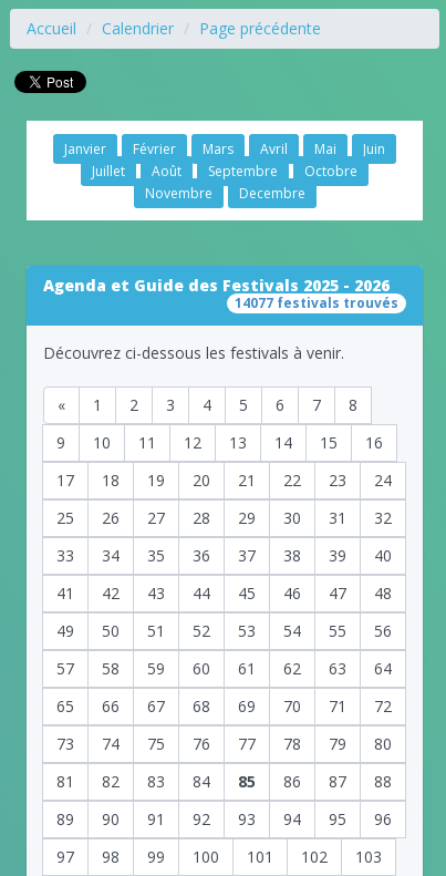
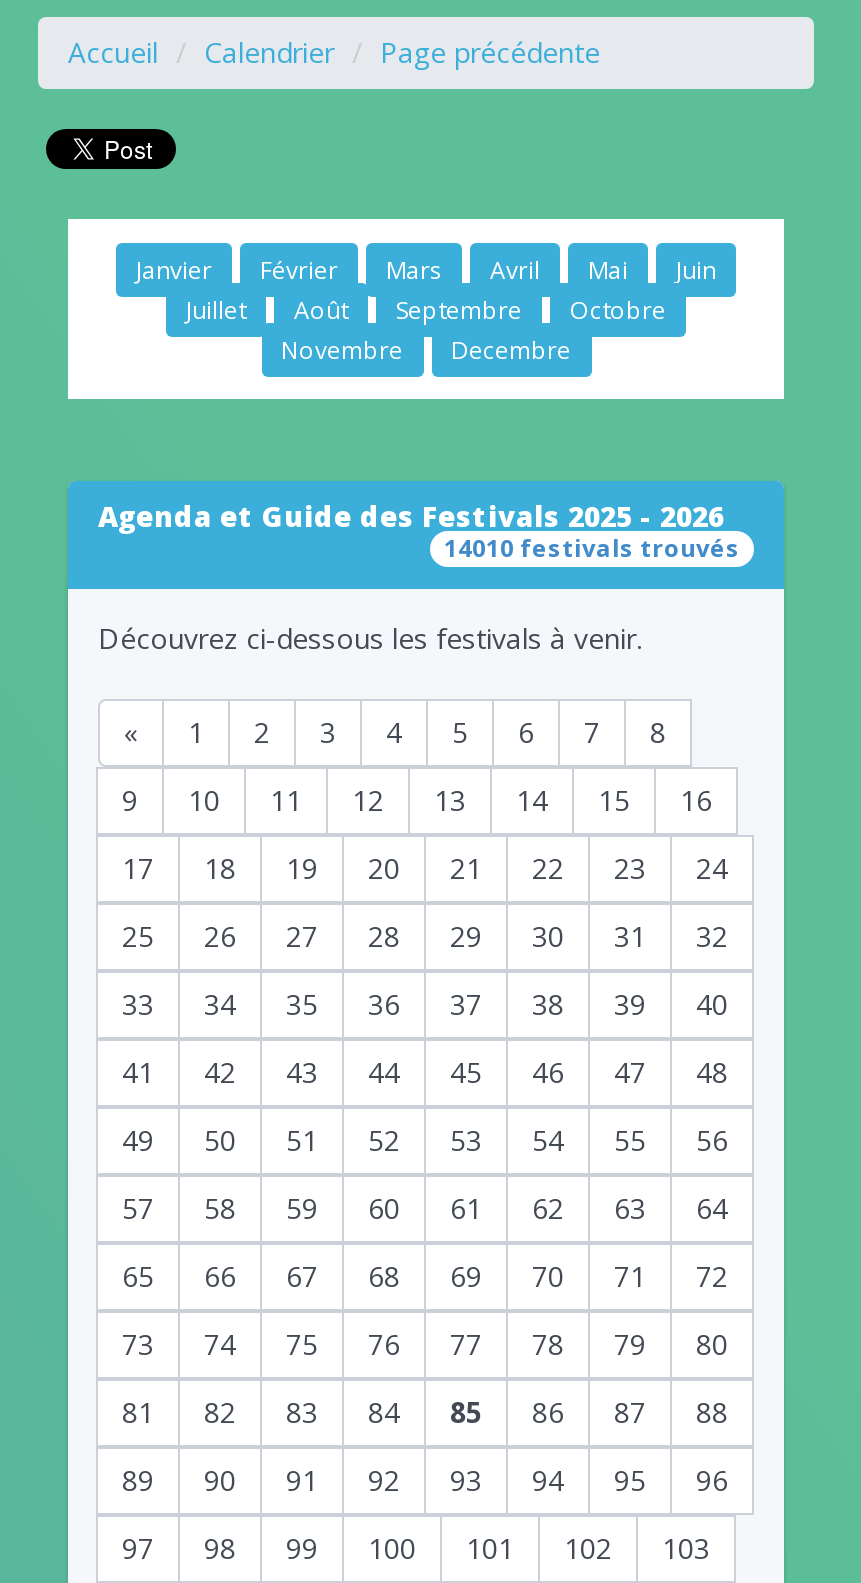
- 14077 festivals trouvés
+ 14010 festivals trouvés
